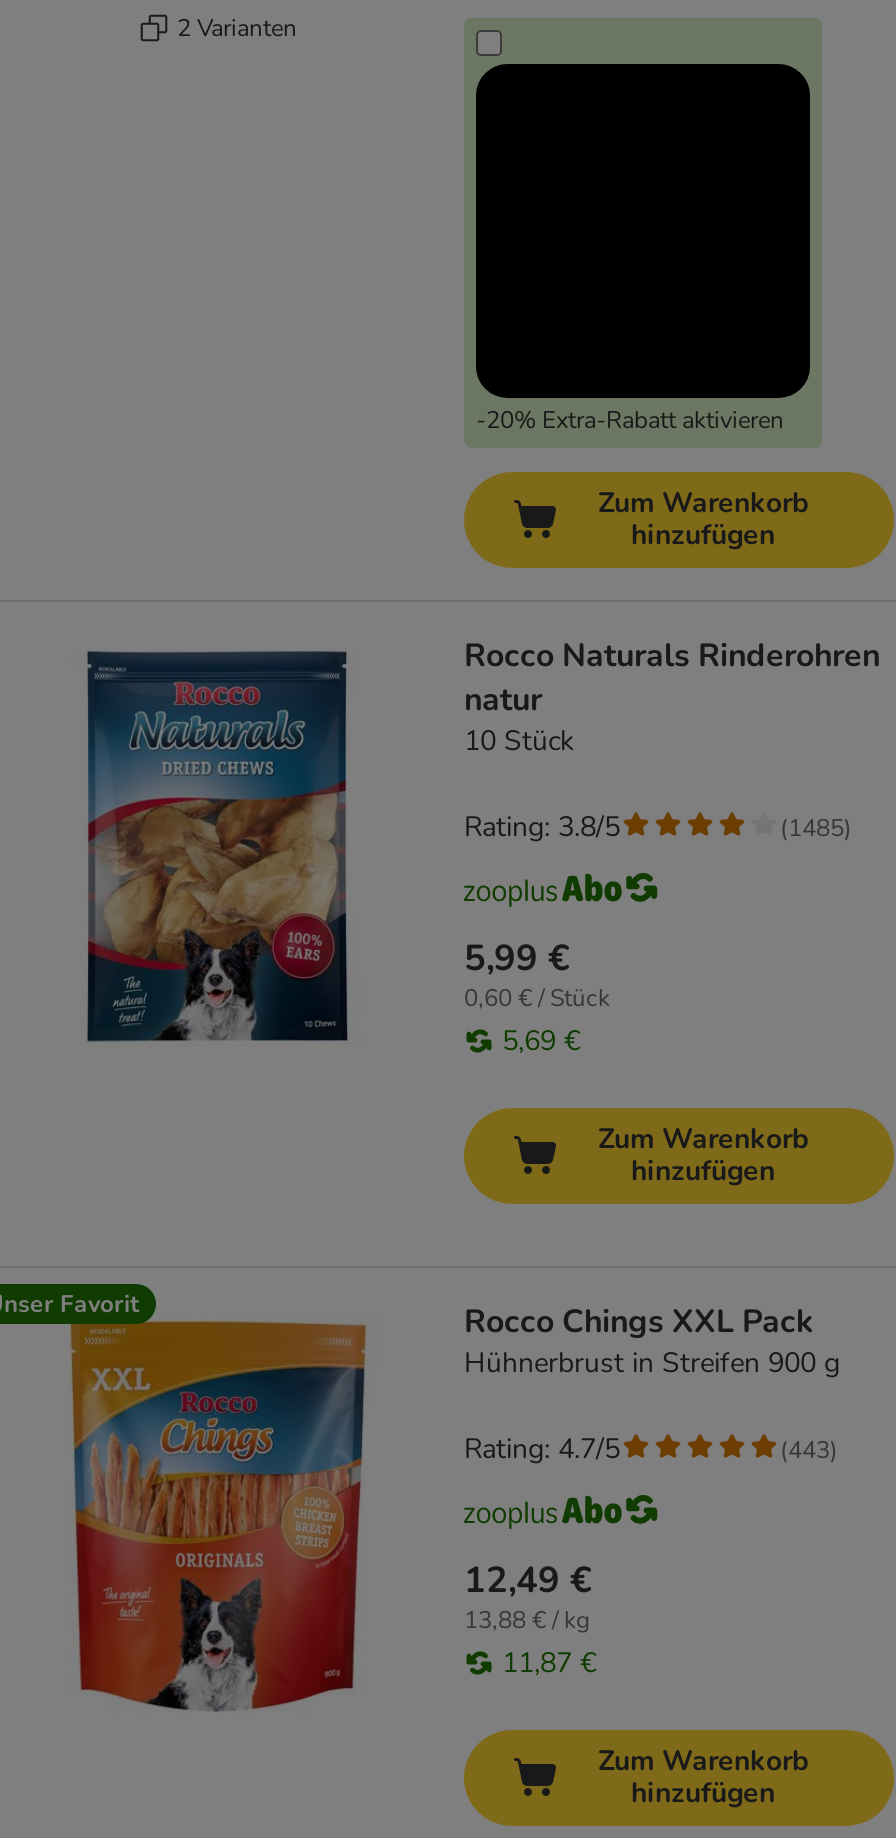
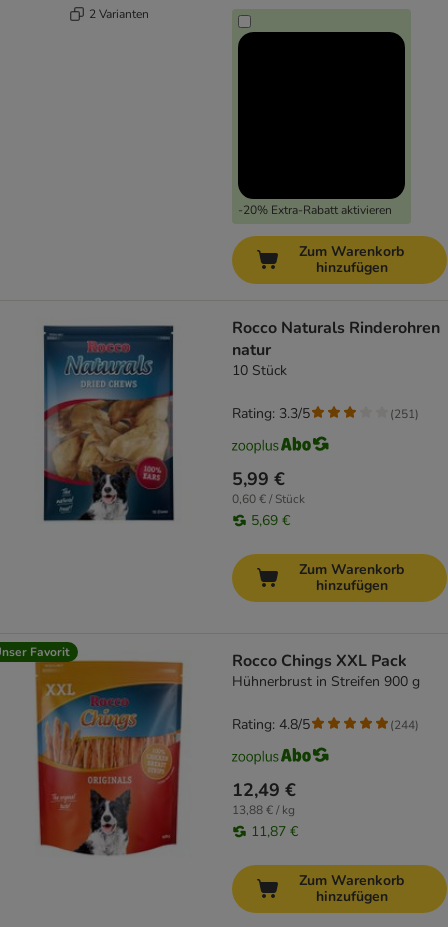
- Rating: 3.8/5
+ Rating: 3.3/5

- (1485)
+ (251)

- Rating: 4.7/5
+ Rating: 4.8/5

- (443)
+ (244)
